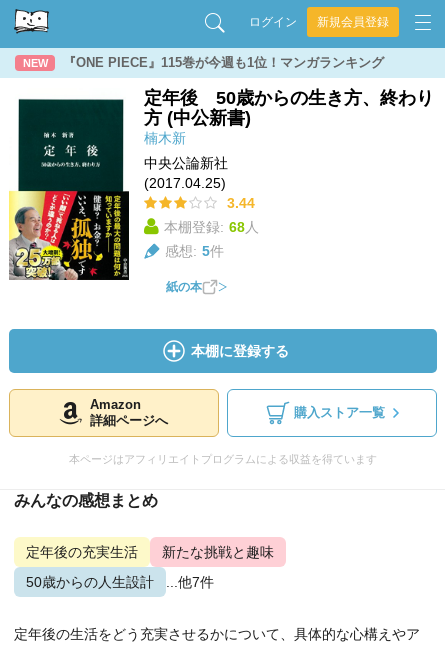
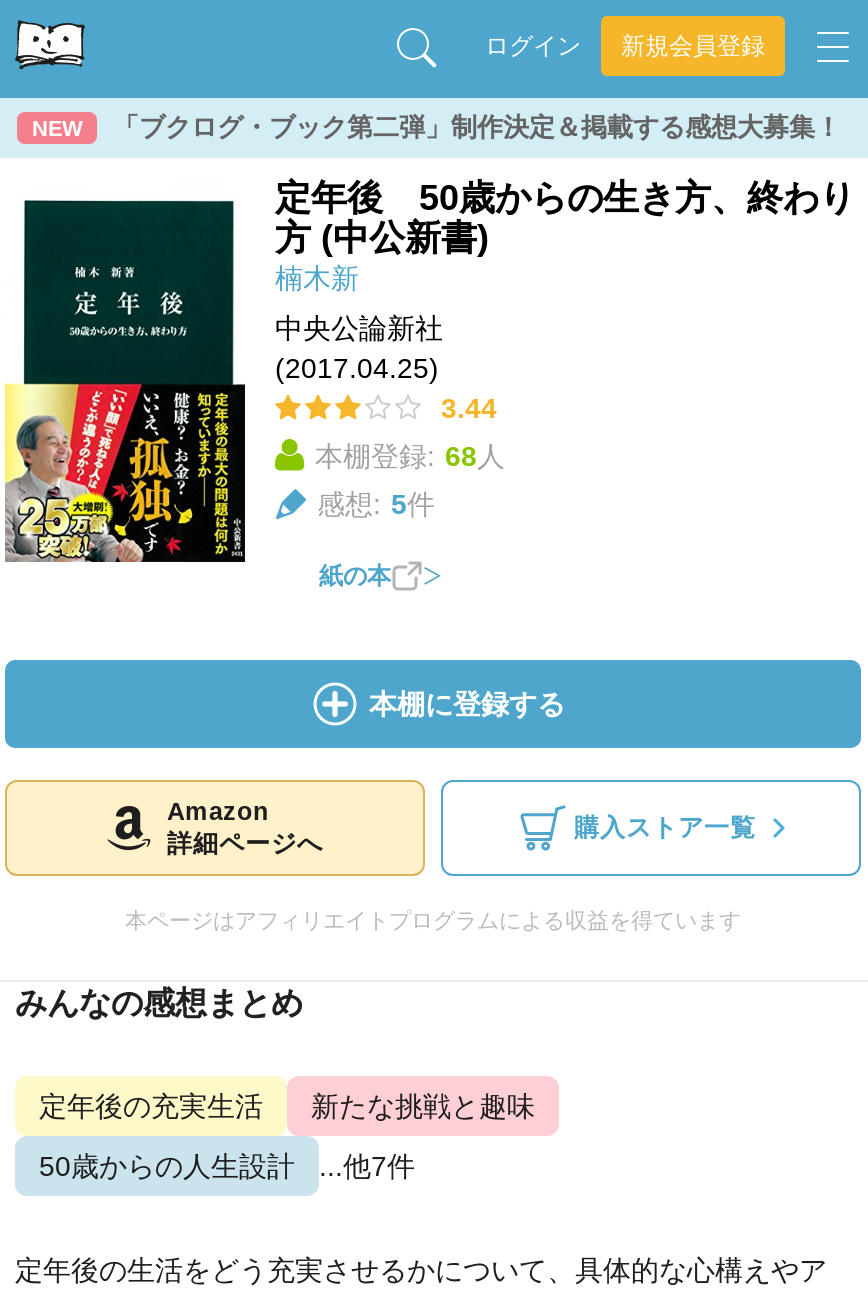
- 『ONE PIECE』115巻が今週も1位！マンガランキング
+ 「ブクログ・ブック第二弾」制作決定＆掲載する感想大募集！
